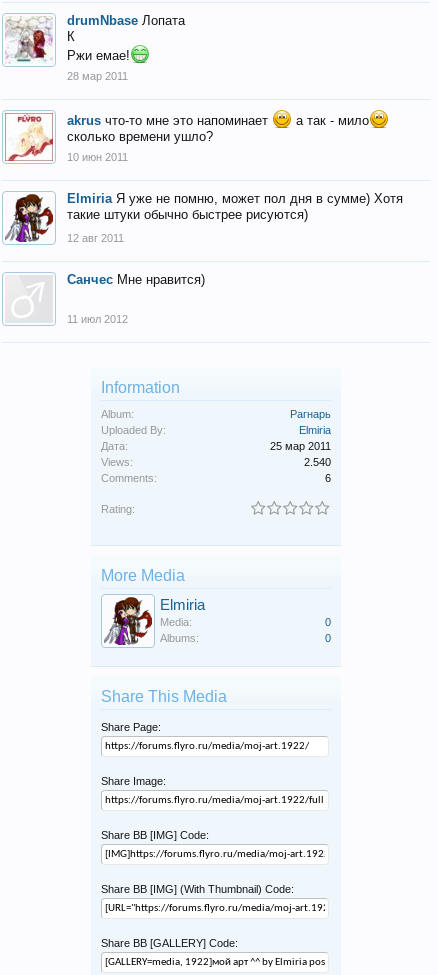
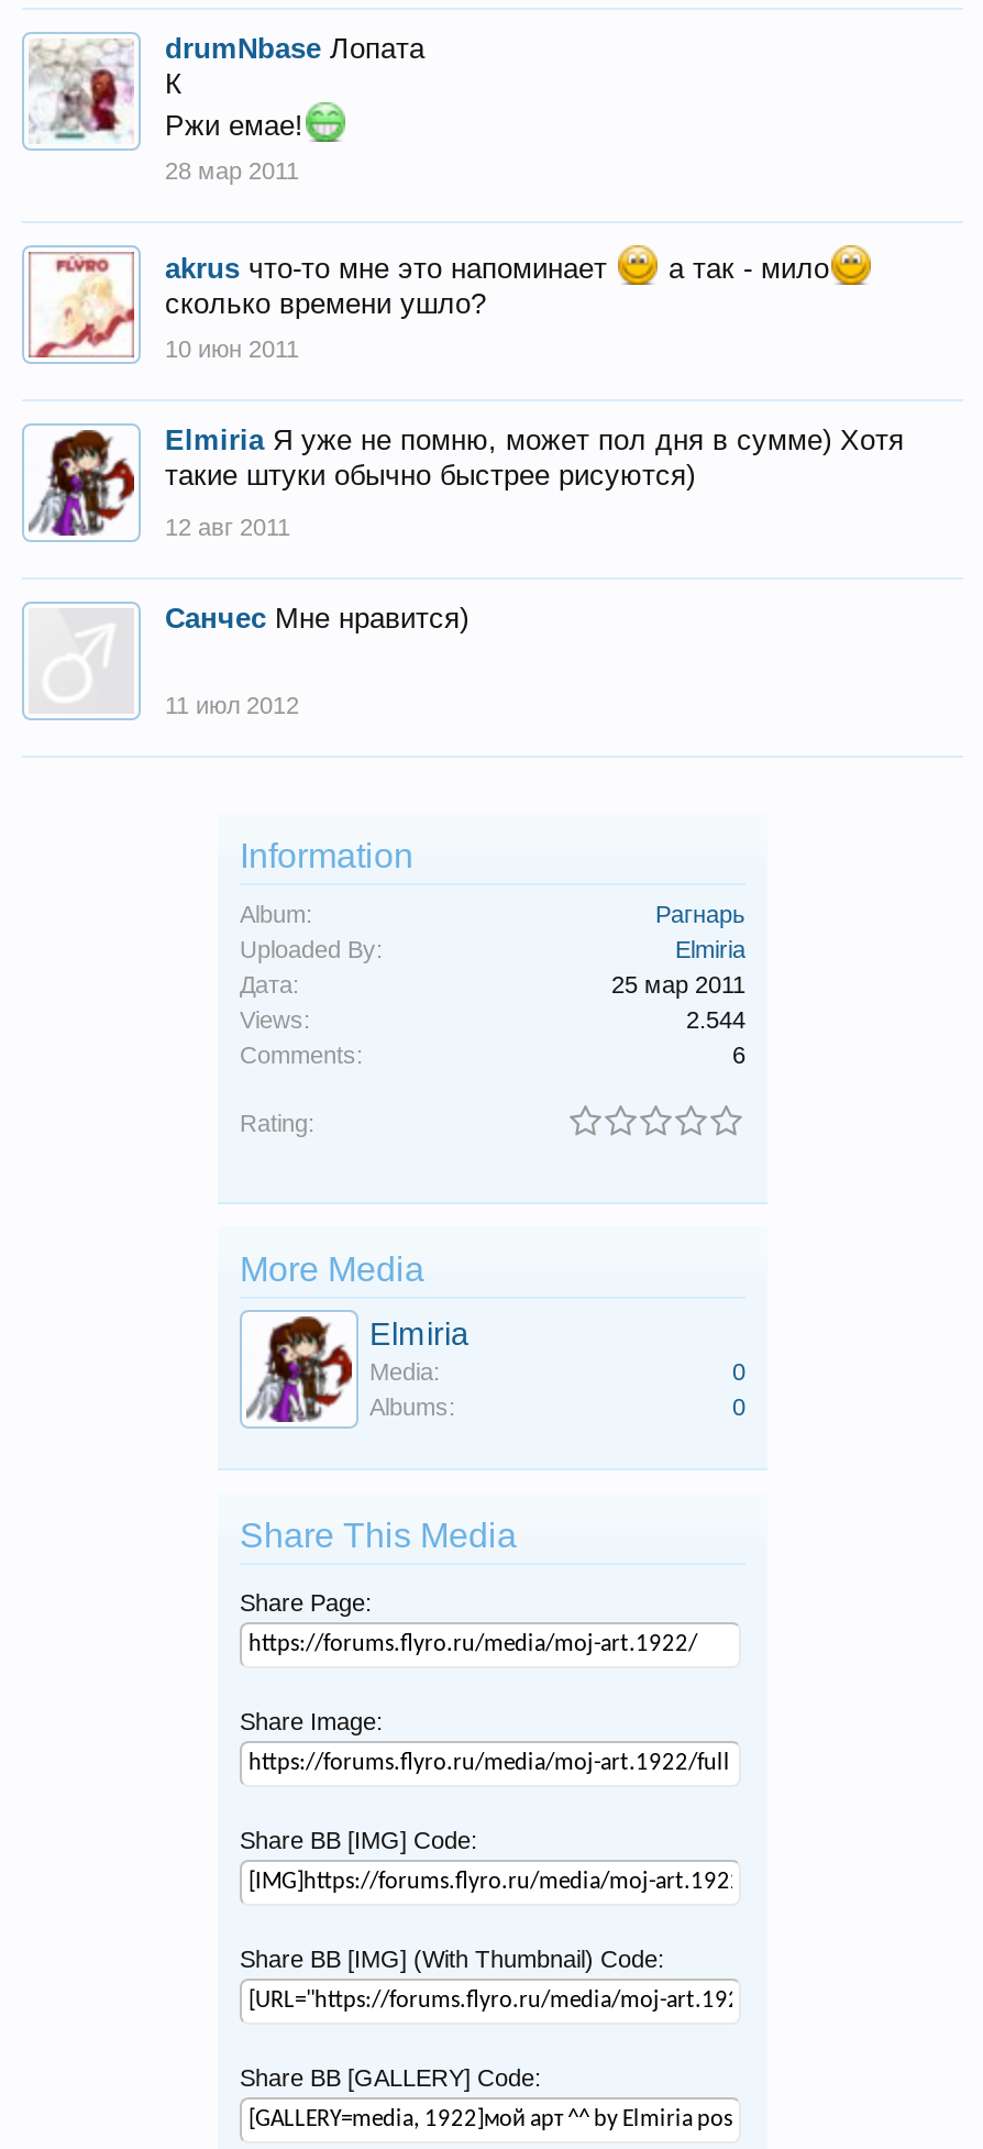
- 2.540
+ 2.544
